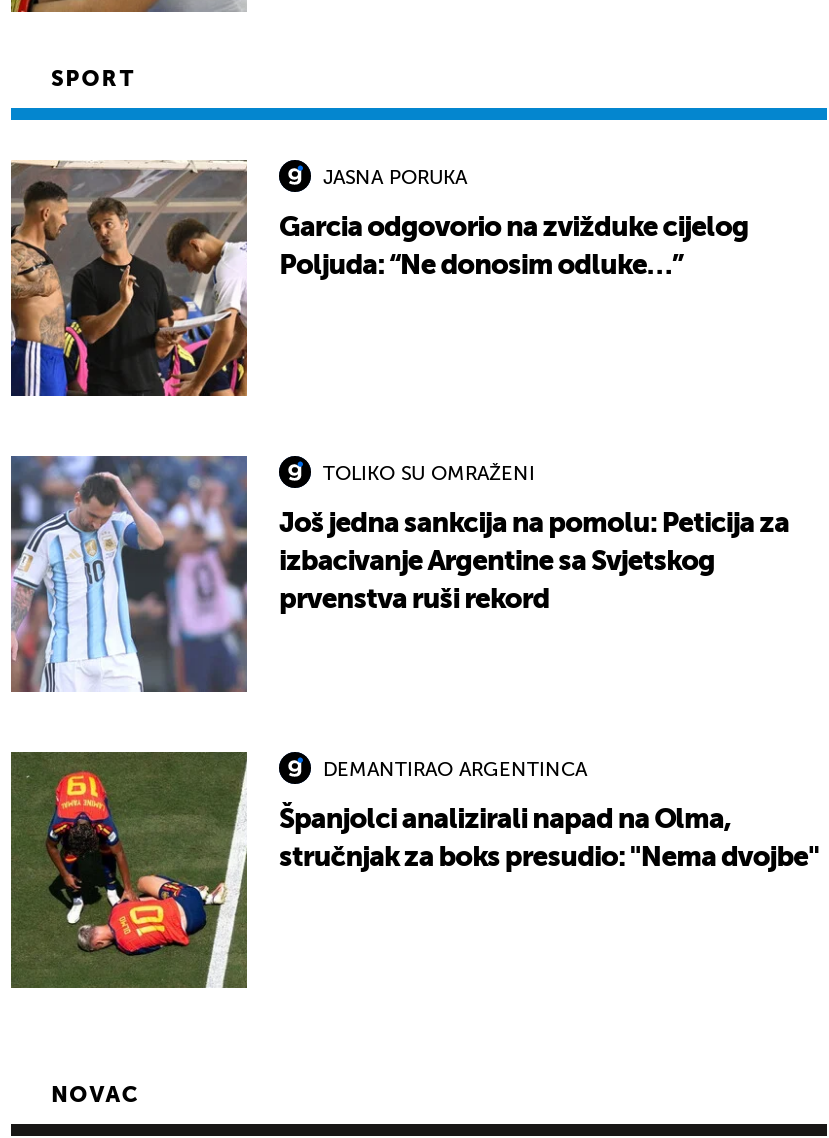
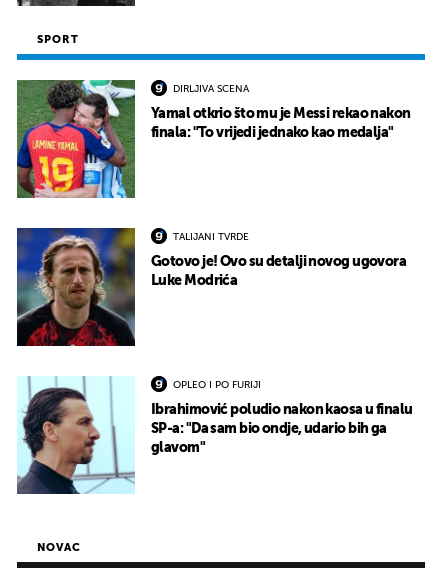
- [image]
- Garcia odgovorio na zvižduke cijelog
- Poljuda: “Ne donosim odluke…”
+ [image]
+ Yamal otkrio što mu je Messi rekao nakon
+ finala: "To vrijedi jednako kao medalja"

- JASNA PORUKA
+ DIRLJIVA SCENA

- [image]
- Još jedna sankcija na pomolu: Peticija za
- izbacivanje Argentine sa Svjetskog
- prvenstva ruši rekord
+ [image]
+ Gotovo je! Ovo su detalji novog ugovora
+ Luke Modrića

- TOLIKO SU OMRAŽENI
+ TALIJANI TVRDE

- [image]
- Španjolci analizirali napad na Olma,
- stručnjak za boks presudio: "Nema dvojbe"
+ [image]
+ Ibrahimović poludio nakon kaosa u finalu
+ SP-a: "Da sam bio ondje, udario bih ga
+ glavom"

- DEMANTIRAO ARGENTINCA
+ OPLEO I PO FURIJI
